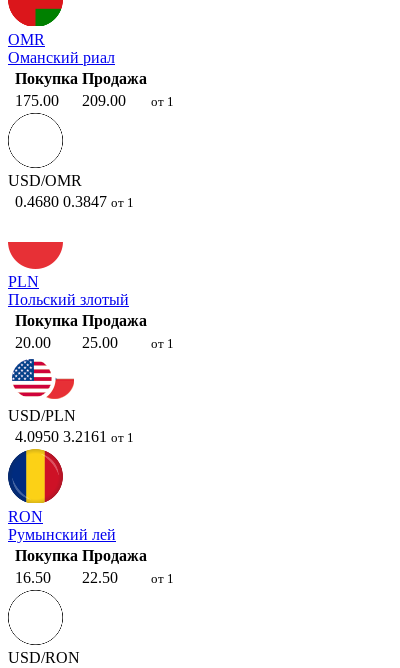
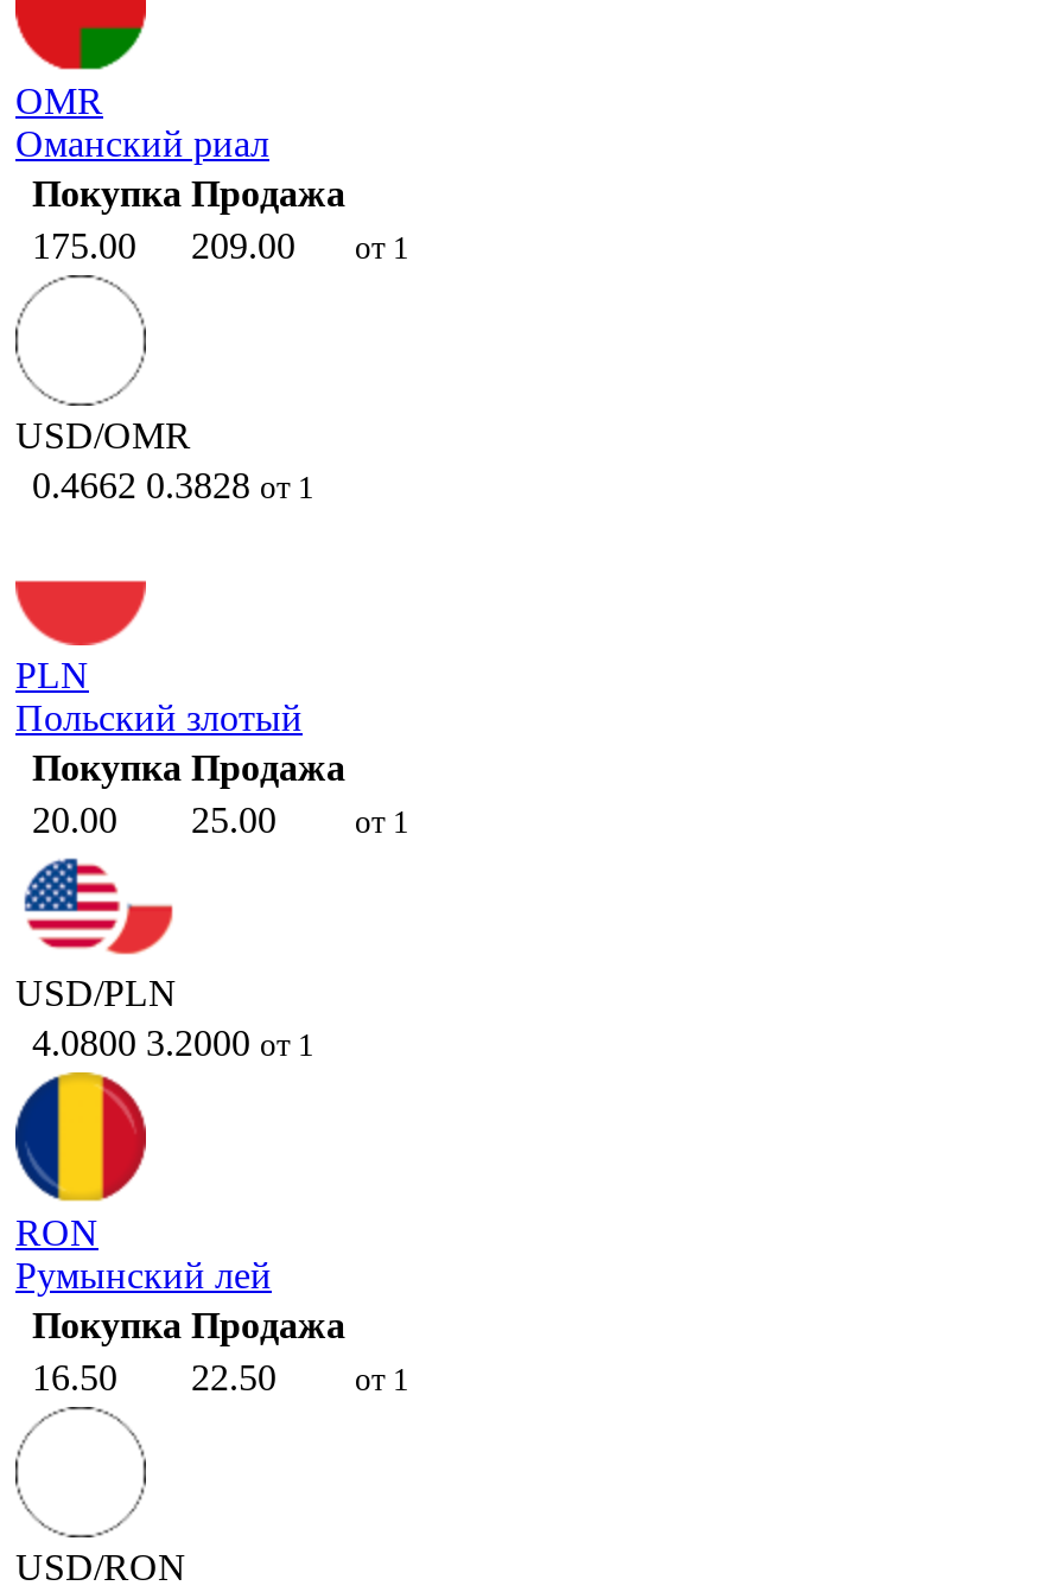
- 0.4680 0.3847 от 1
+ 0.4662 0.3828 от 1

- 4.0950 3.2161 от 1
+ 4.0800 3.2000 от 1
